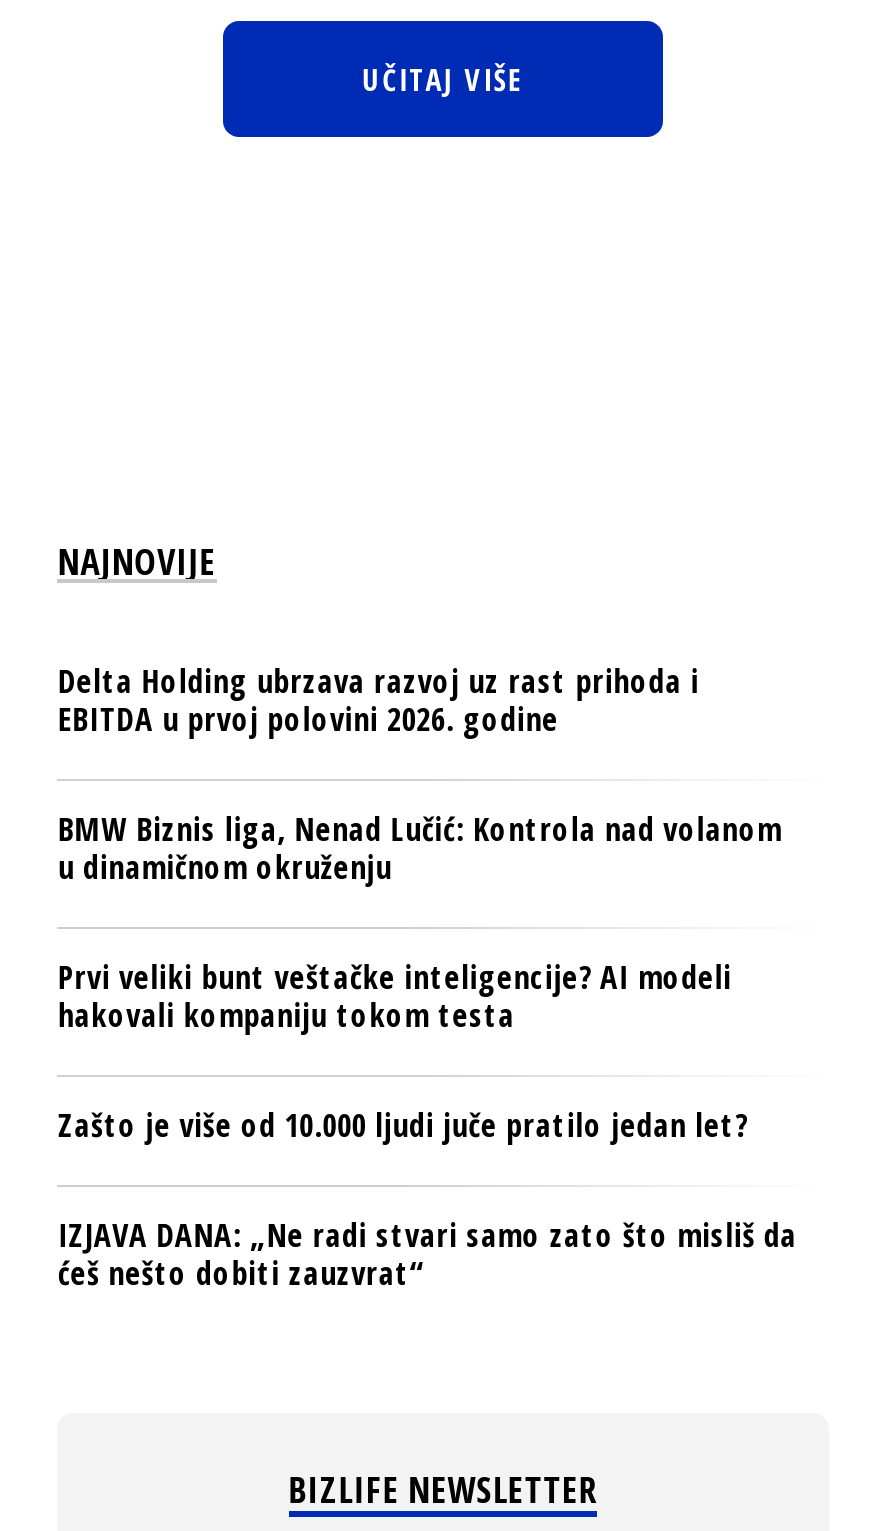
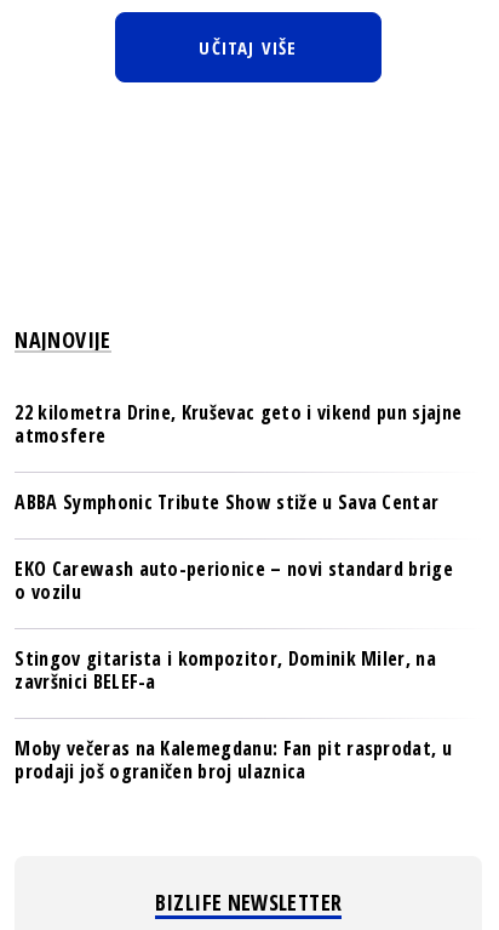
- Delta Holding ubrzava razvoj uz rast prihoda i
- EBITDA u prvoj polovini 2026. godine
+ 22 kilometra Drine, Kruševac geto i vikend pun sjajne
+ atmosfere

- BMW Biznis liga, Nenad Lučić: Kontrola nad volanom
- u dinamičnom okruženju
+ ABBA Symphonic Tribute Show stiže u Sava Centar

- Prvi veliki bunt veštačke inteligencije? AI modeli
- hakovali kompaniju tokom testa
+ EKO Carewash auto-perionice – novi standard brige
+ o vozilu

- Zašto je više od 10.000 ljudi juče pratilo jedan let?
+ Stingov gitarista i kompozitor, Dominik Miler, na
+ završnici BELEF-a

- IZJAVA DANA: „Ne radi stvari samo zato što misliš da
- ćeš nešto dobiti zauzvrat“
+ Moby večeras na Kalemegdanu: Fan pit rasprodat, u
+ prodaji još ograničen broj ulaznica
